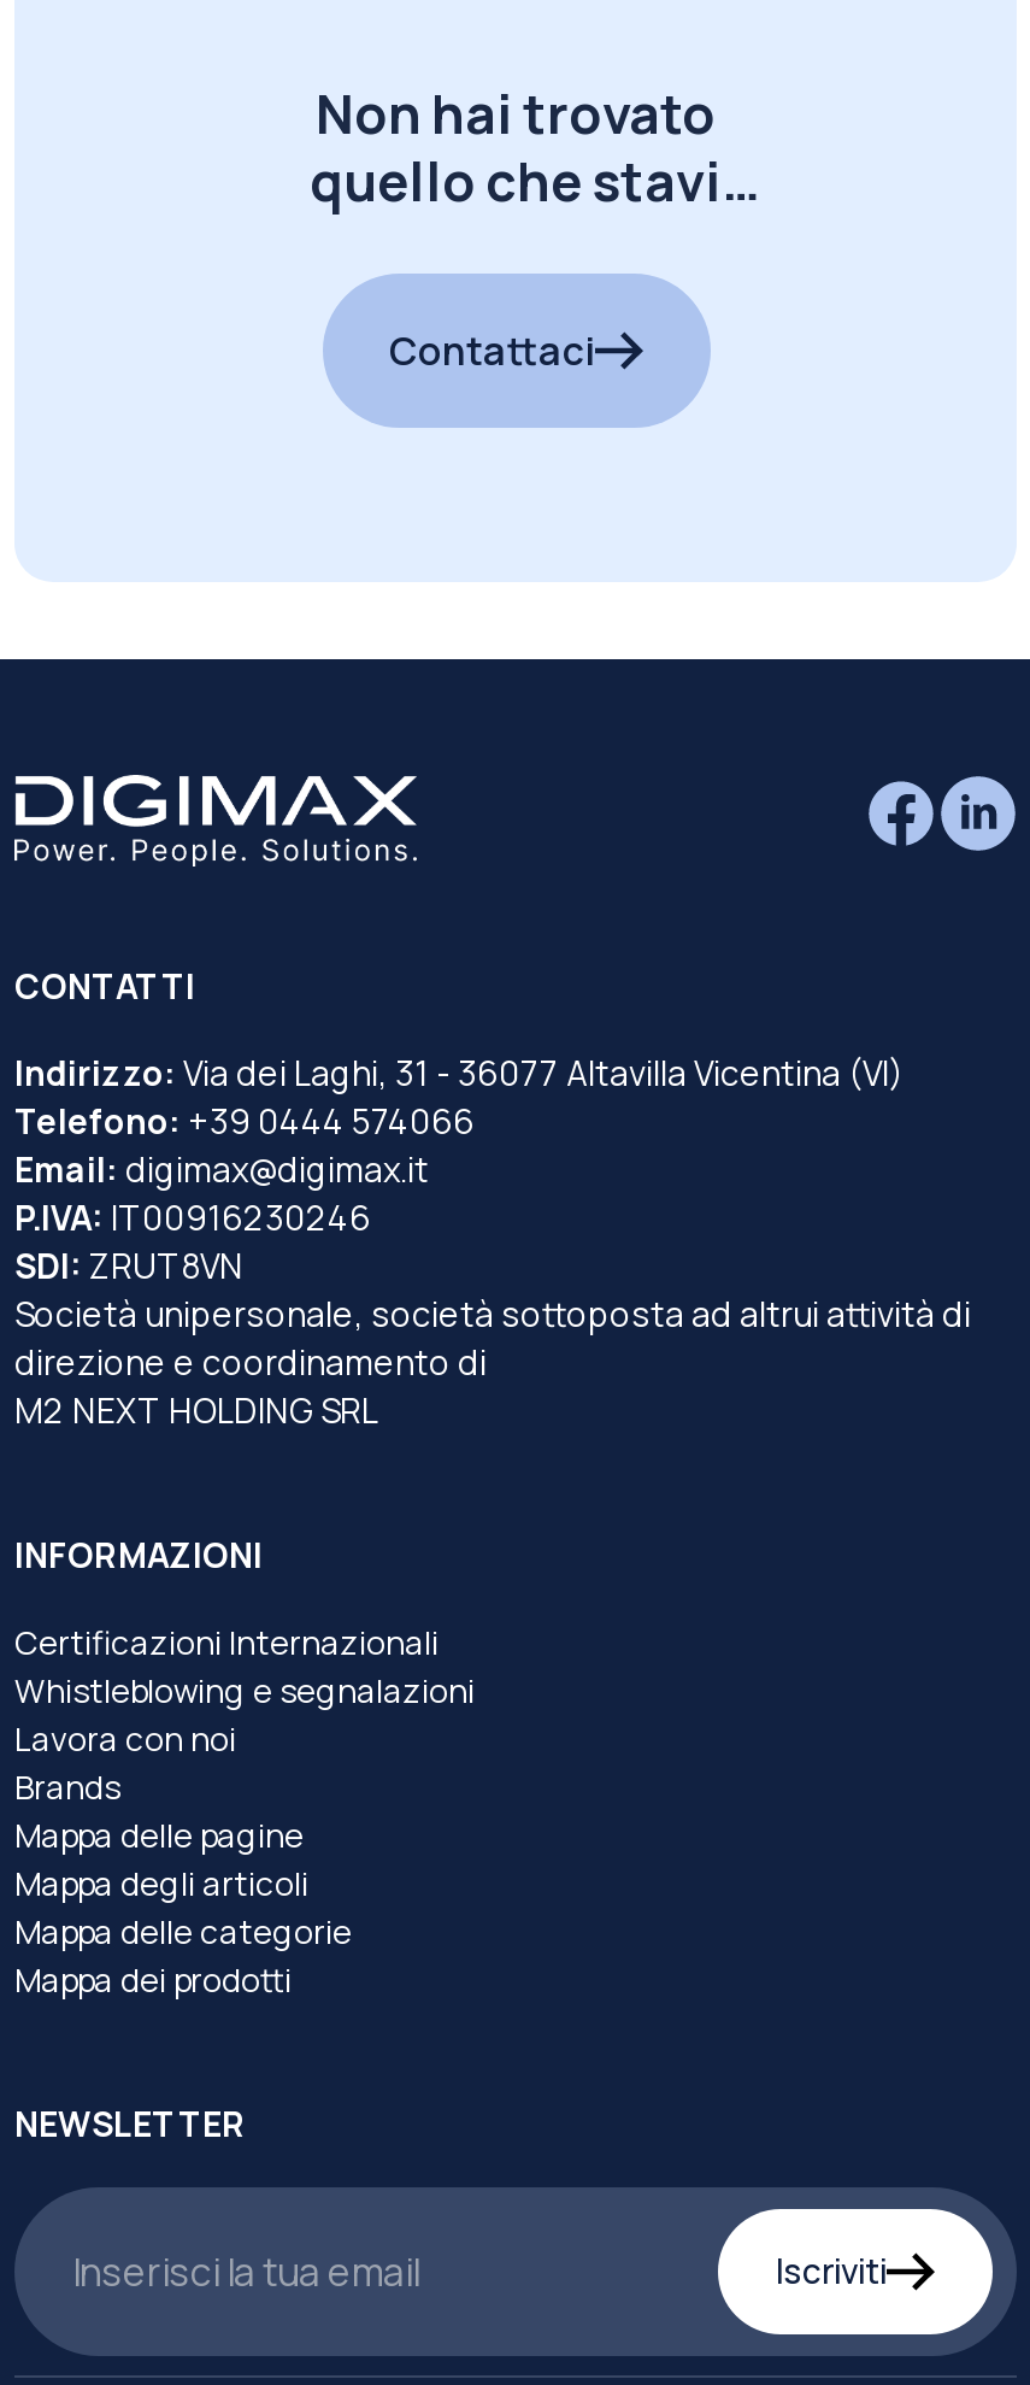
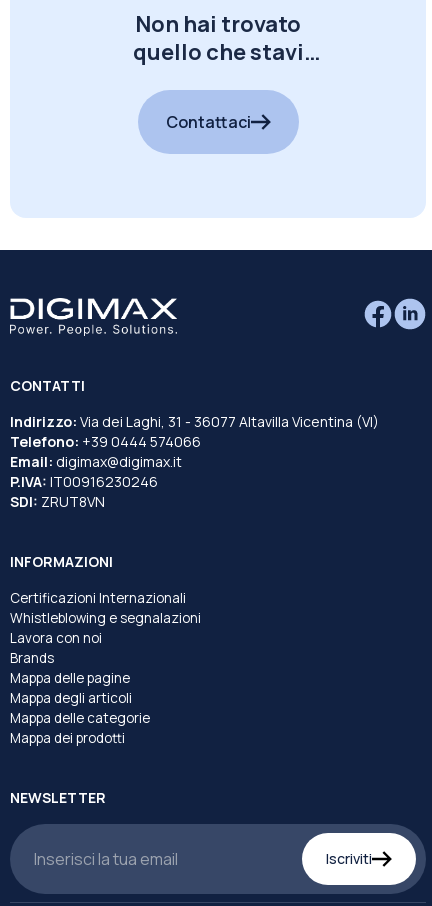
- Società unipersonale, società sottoposta ad altrui attività di
- direzione e coordinamento di
- M2 NEXT HOLDING SRL
